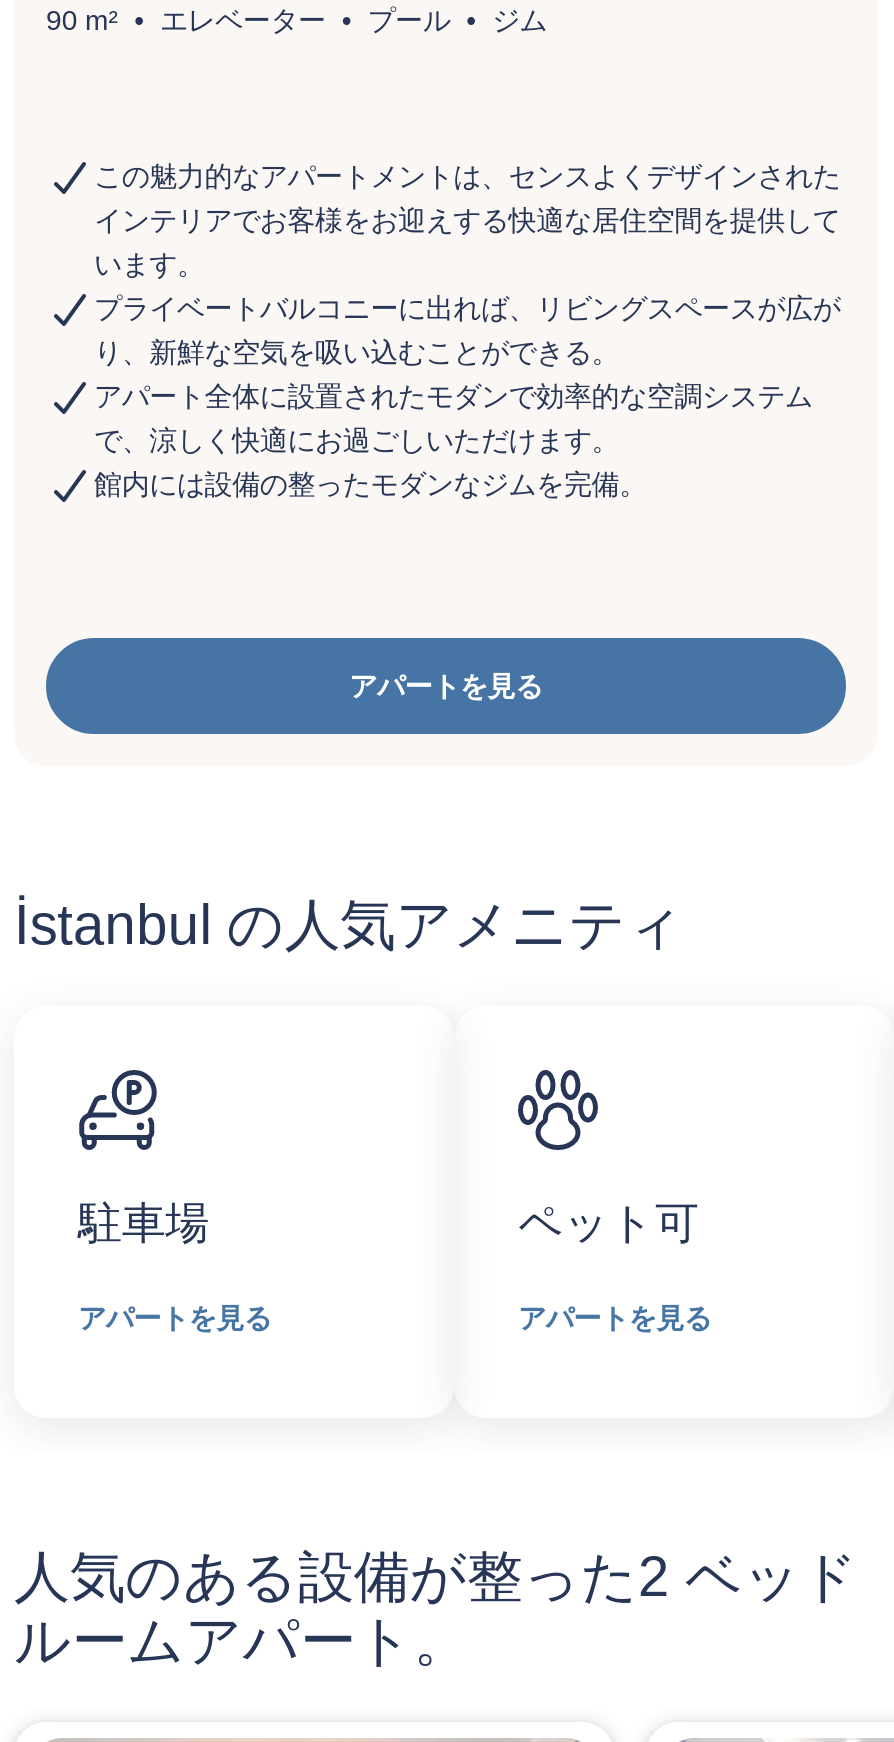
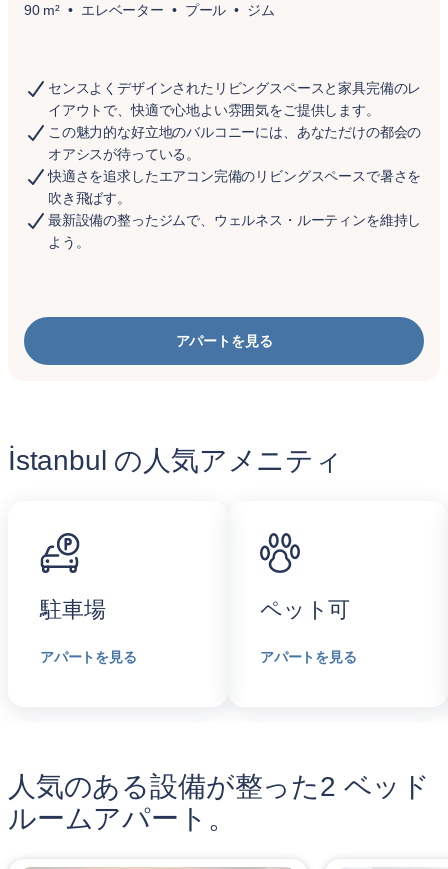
- この魅力的なアパートメントは、センスよくデザインされた
- インテリアでお客様をお迎えする快適な居住空間を提供して
- います。
- プライベートバルコニーに出れば、リビングスペースが広が
- り、新鮮な空気を吸い込むことができる。
- アパート全体に設置されたモダンで効率的な空調システム
- で、涼しく快適にお過ごしいただけます。
- 館内には設備の整ったモダンなジムを完備。
+ センスよくデザインされたリビングスペースと家具完備のレ
+ イアウトで、快適で心地よい雰囲気をご提供します。
+ この魅力的な好立地のバルコニーには、あなただけの都会の
+ オアシスが待っている。
+ 快適さを追求したエアコン完備のリビングスペースで暑さを
+ 吹き飛ばす。
+ 最新設備の整ったジムで、ウェルネス・ルーティンを維持し
+ よう。
